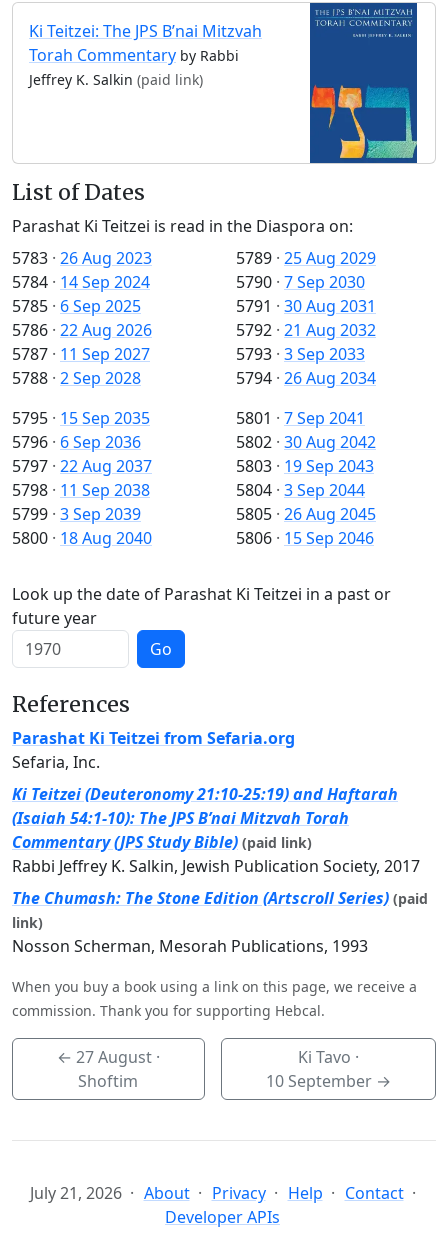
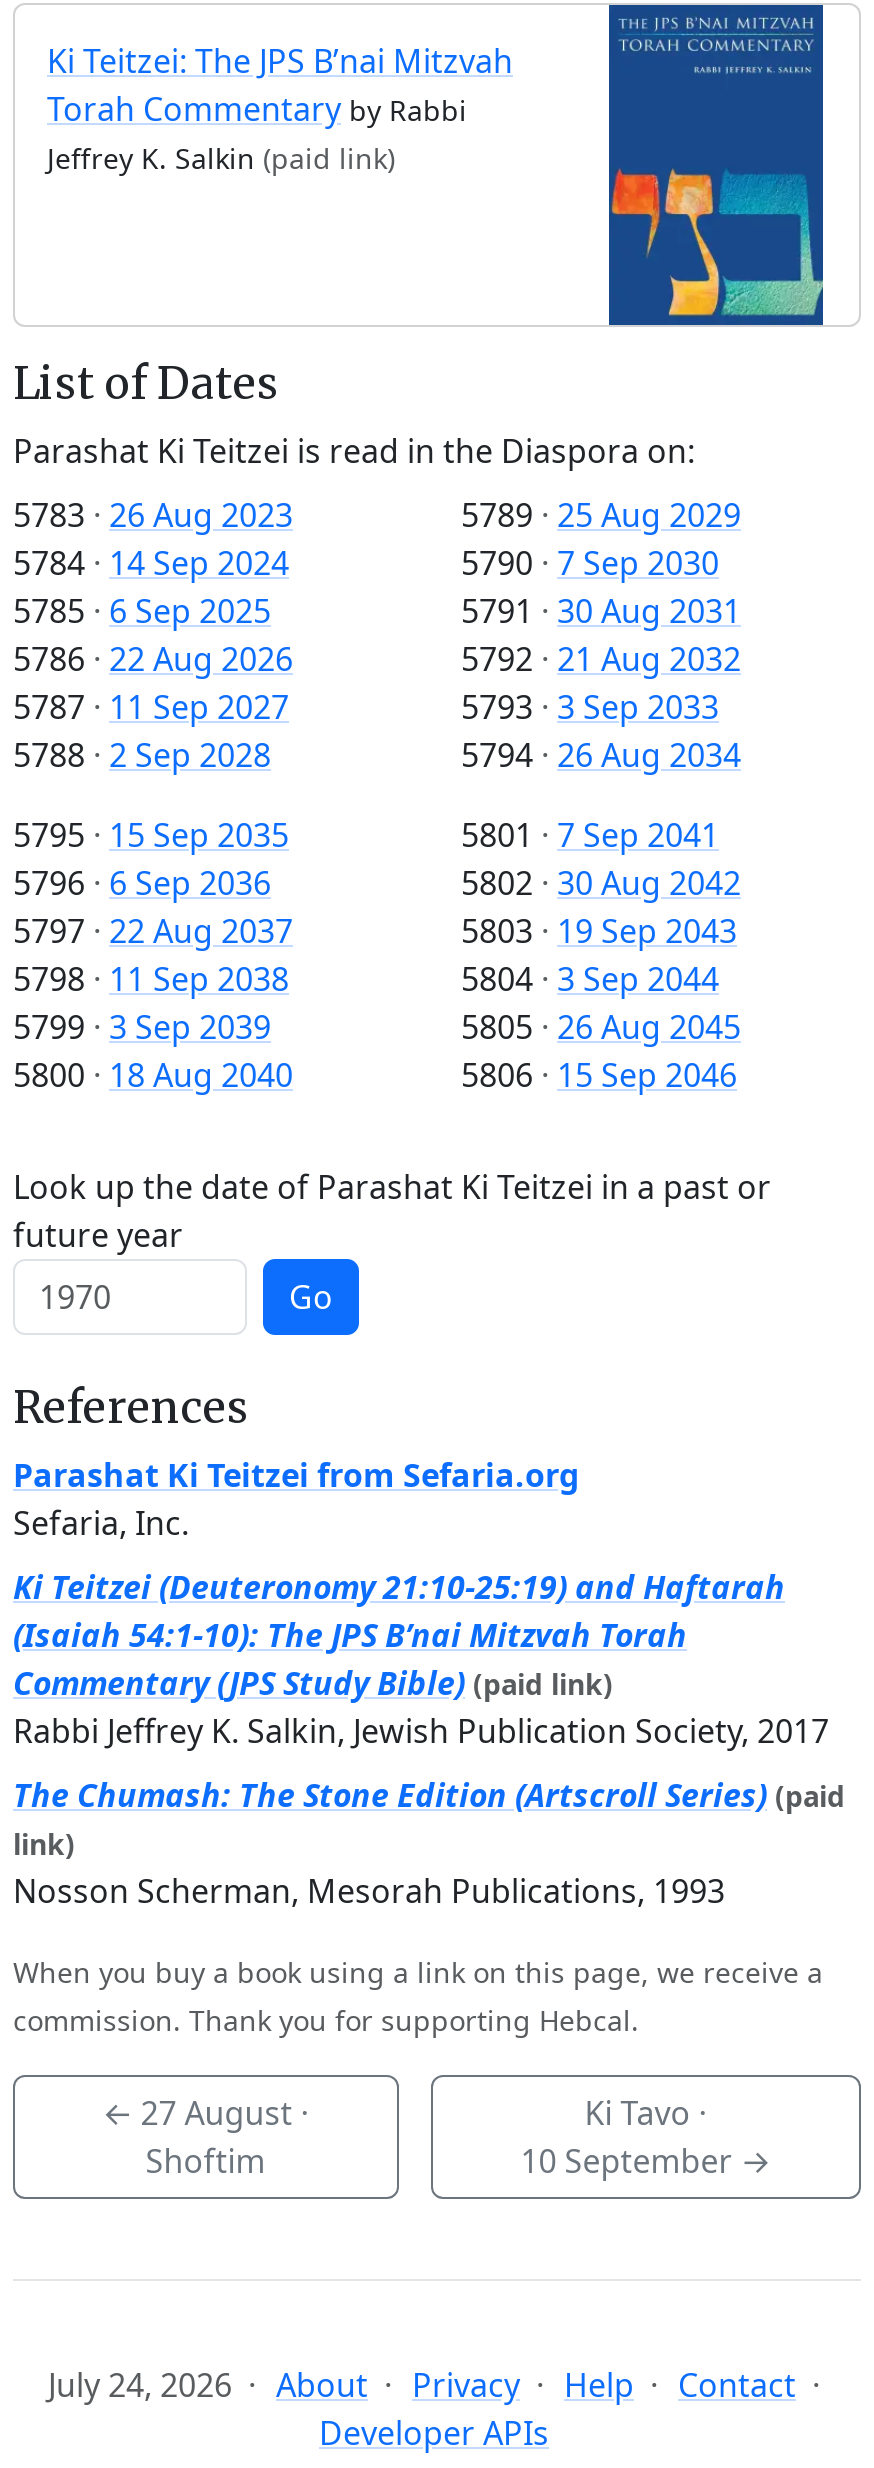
- July 21, 2026 About Privacy Help Contact
+ July 24, 2026 About Privacy Help Contact
